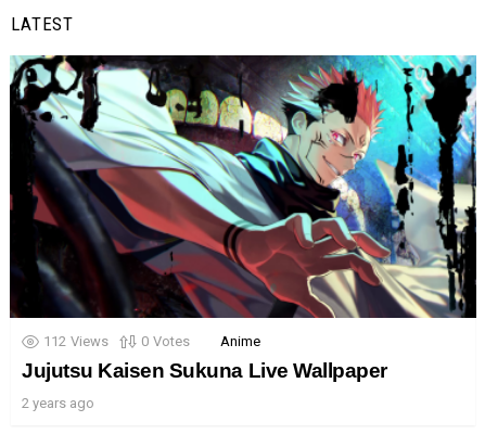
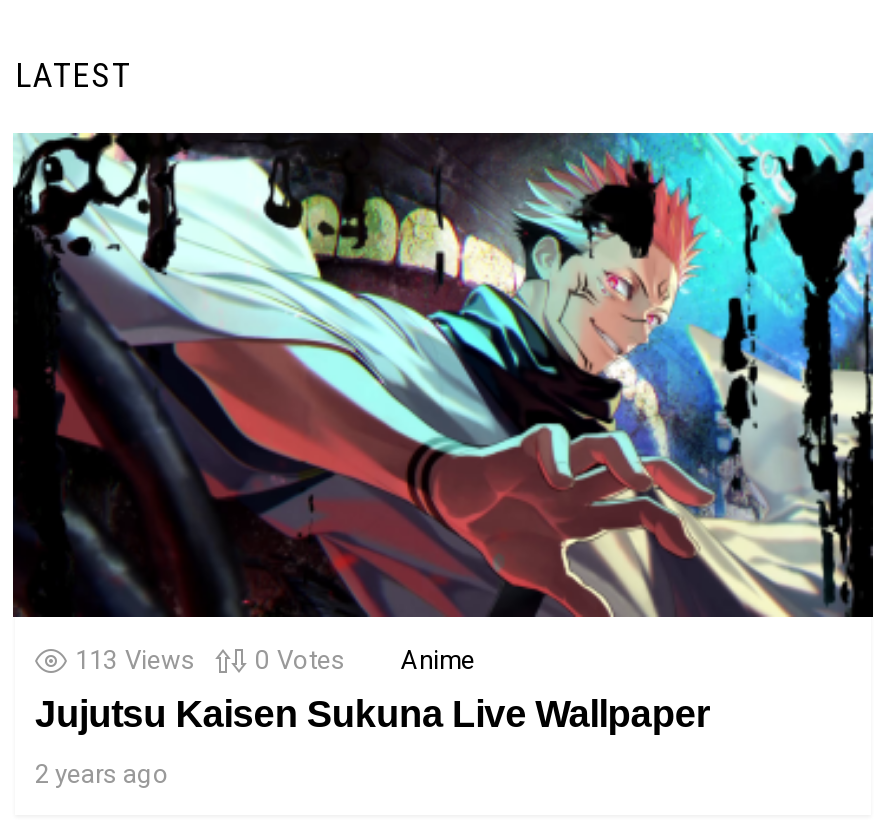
- 112 Views 0 Votes Anime
+ 113 Views 0 Votes Anime
